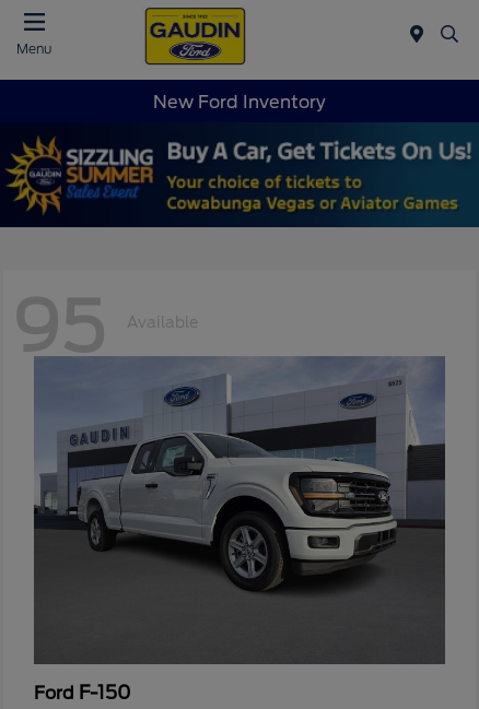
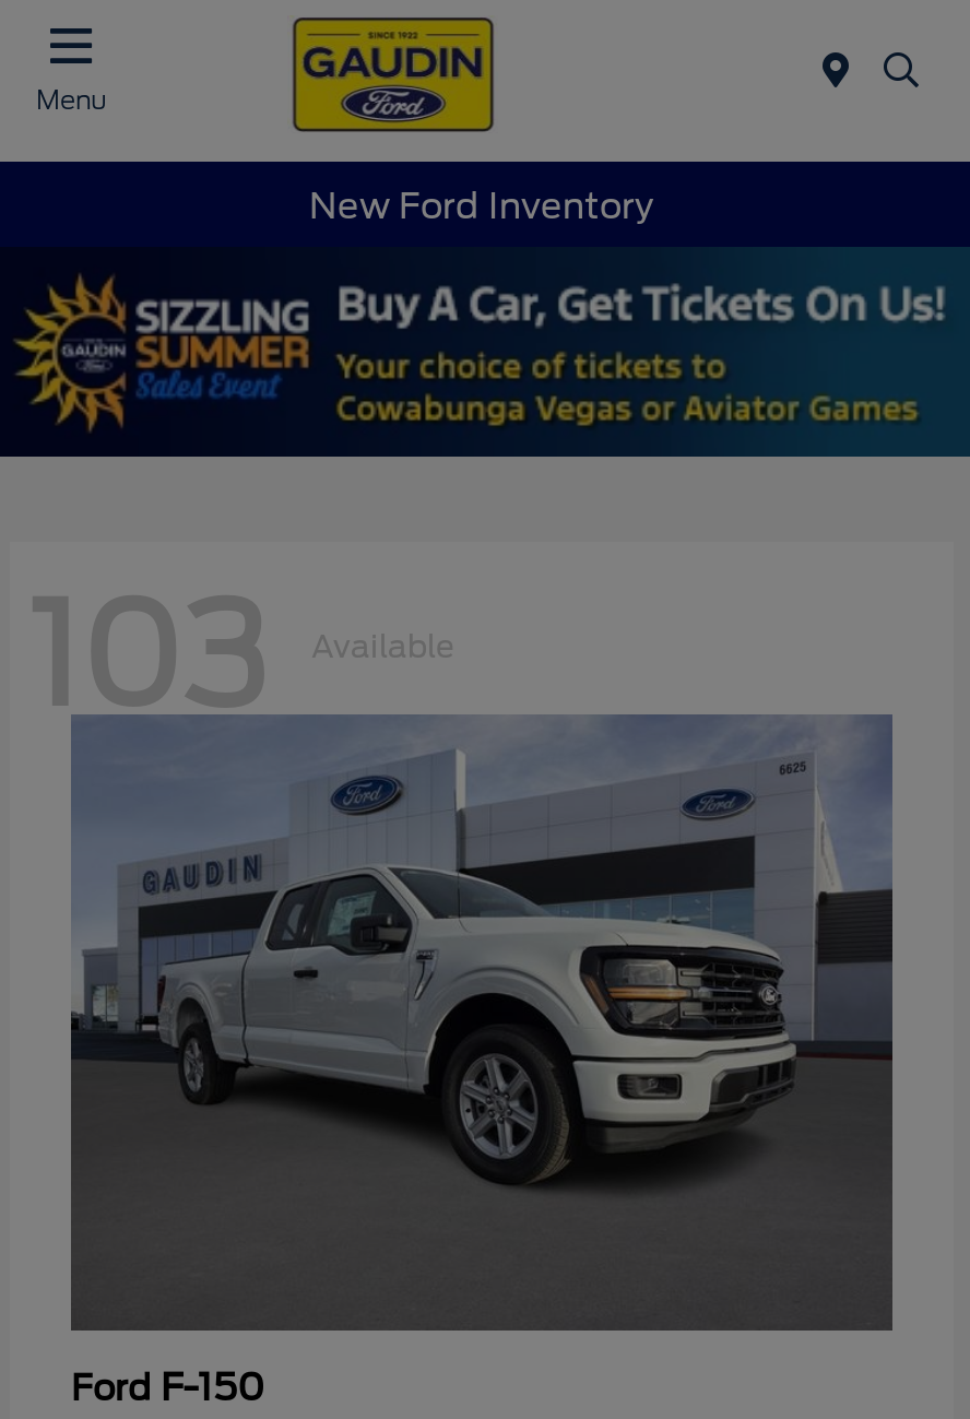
- 95
+ 103
